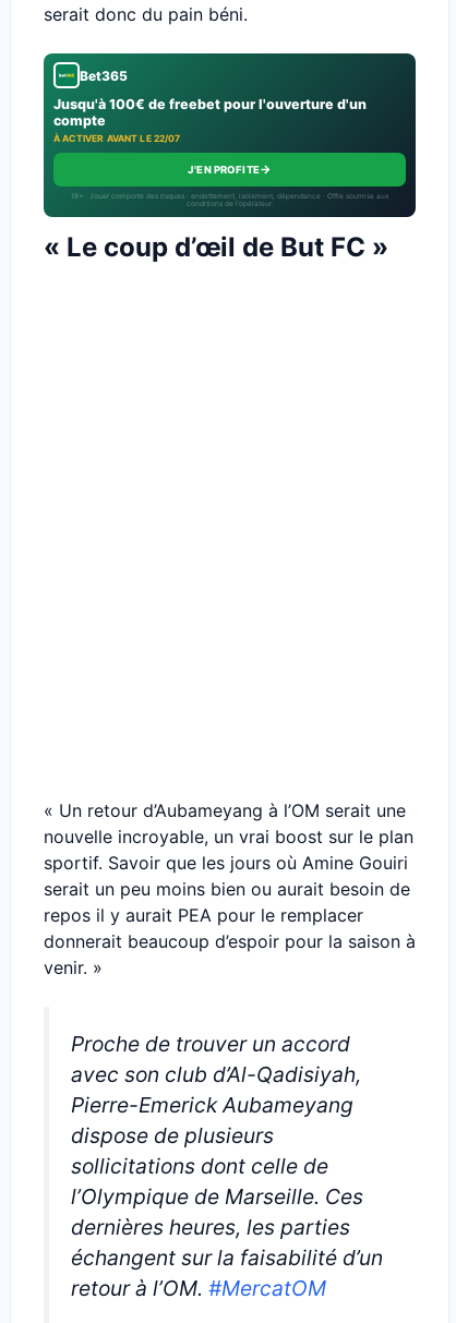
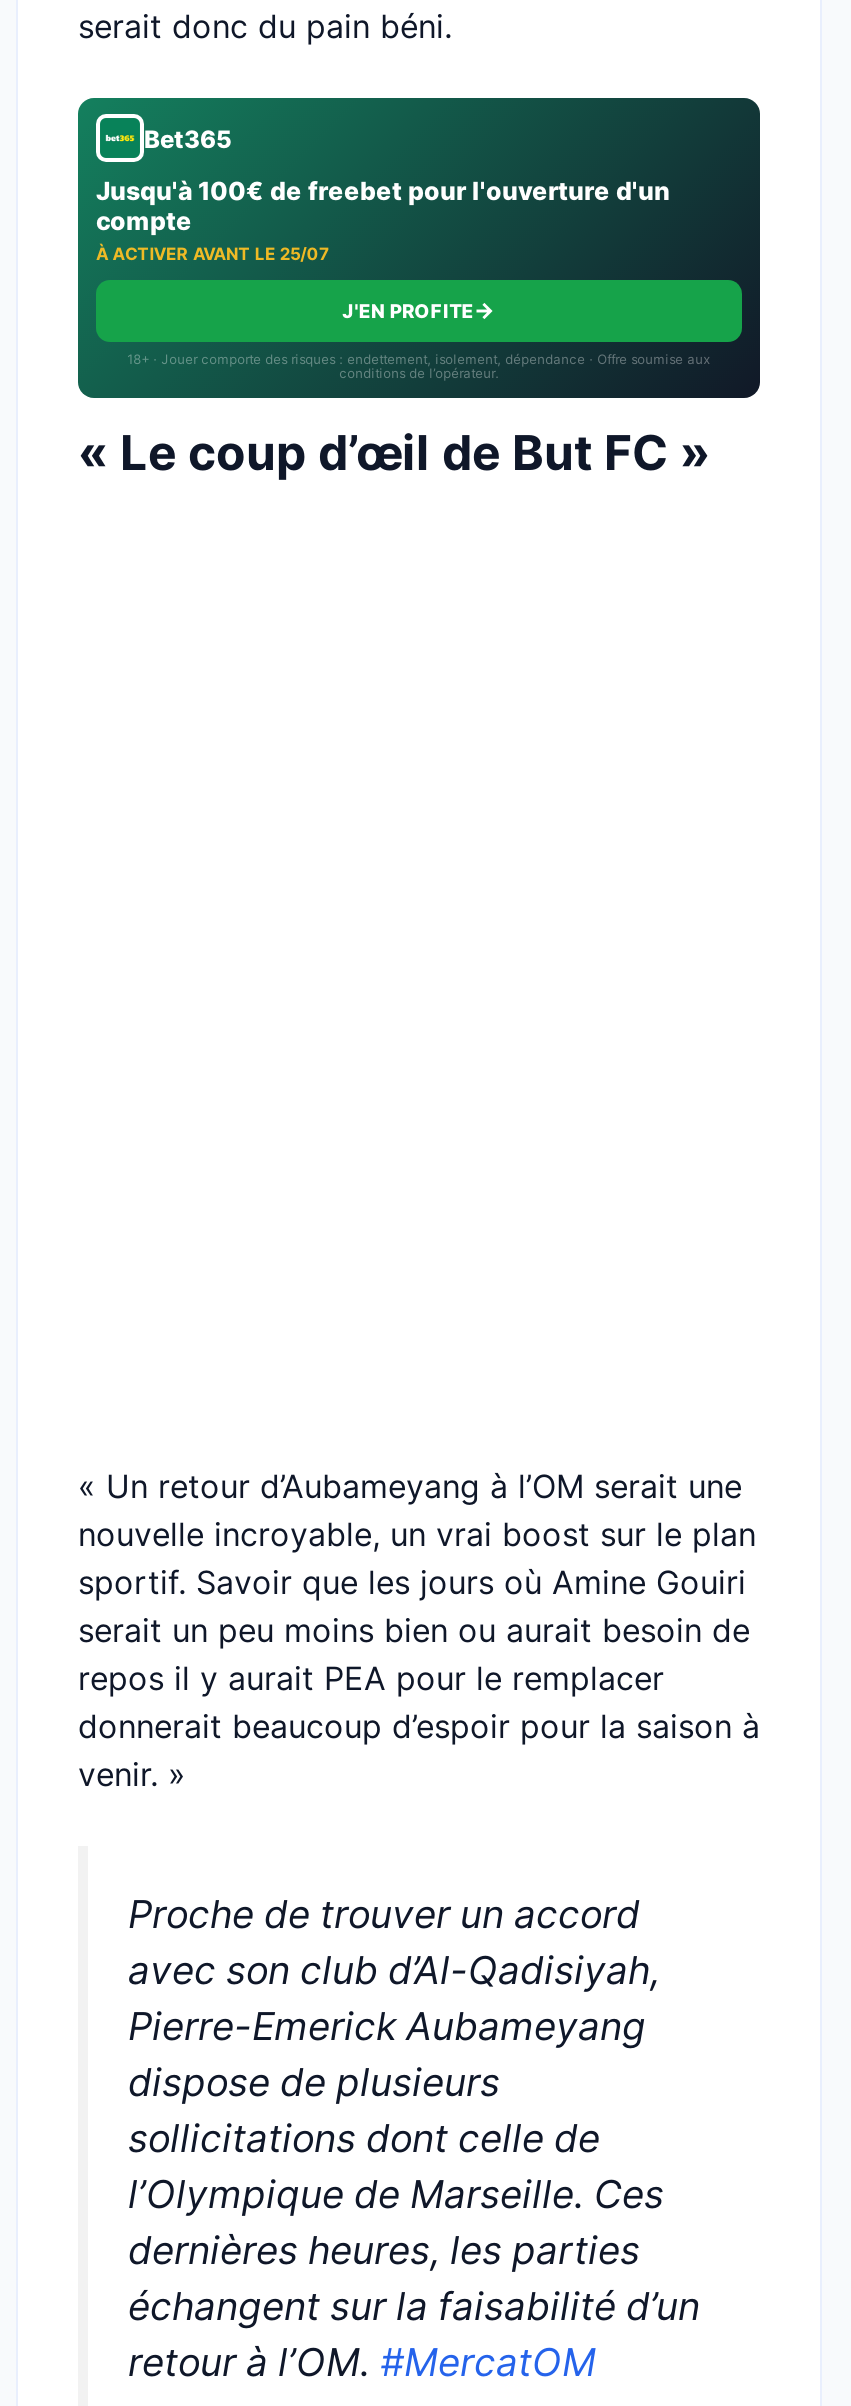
- À ACTIVER AVANT LE 22/07
+ À ACTIVER AVANT LE 25/07
